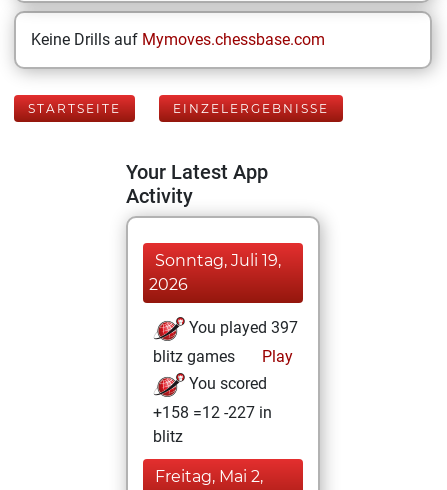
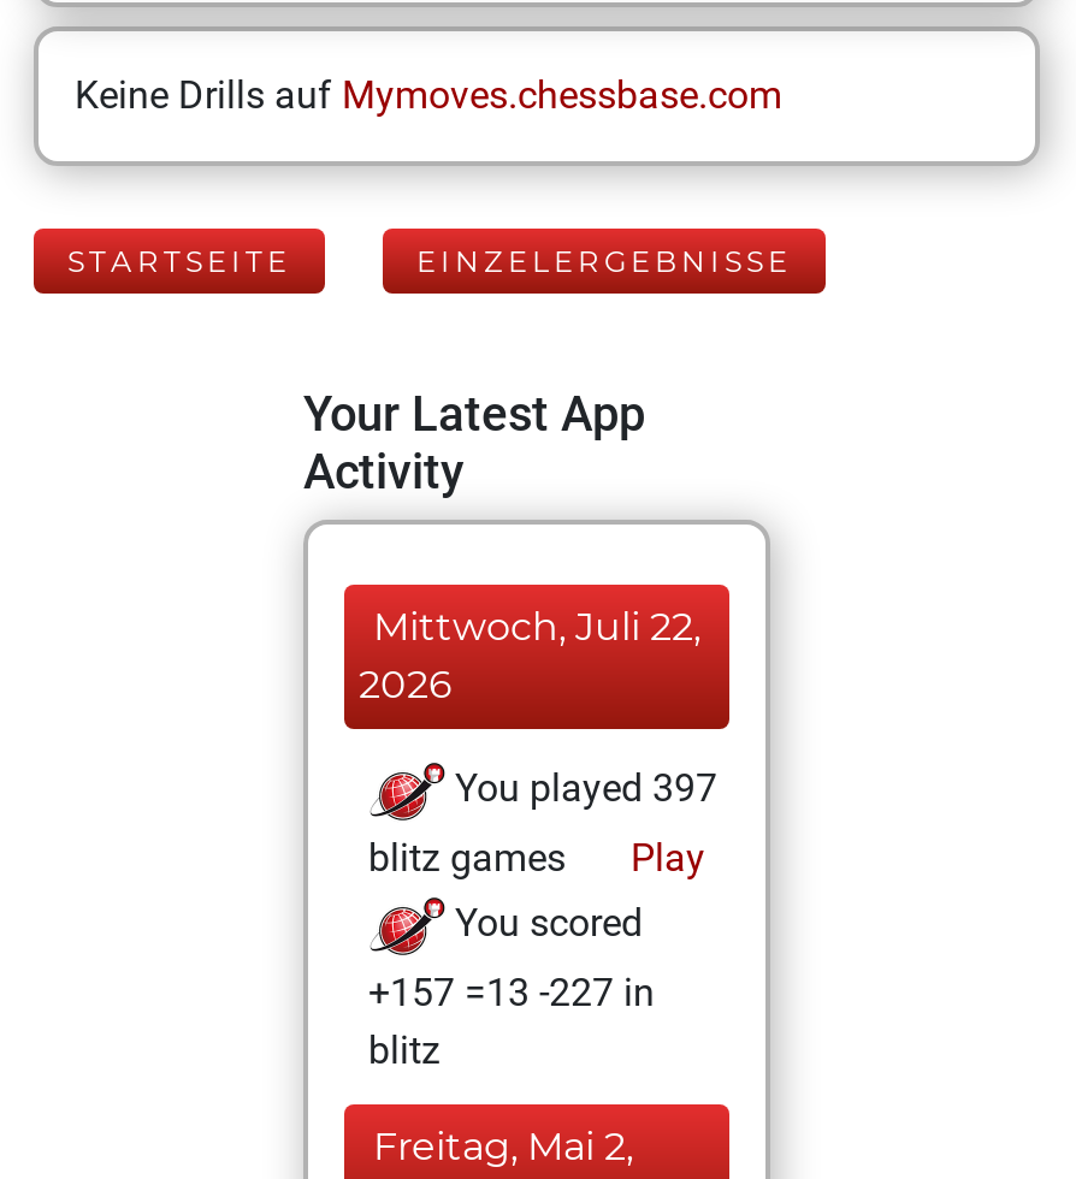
- Sonntag, Juli 19,
+ Mittwoch, Juli 22,

- +158 =12 -227 in
+ +157 =13 -227 in
